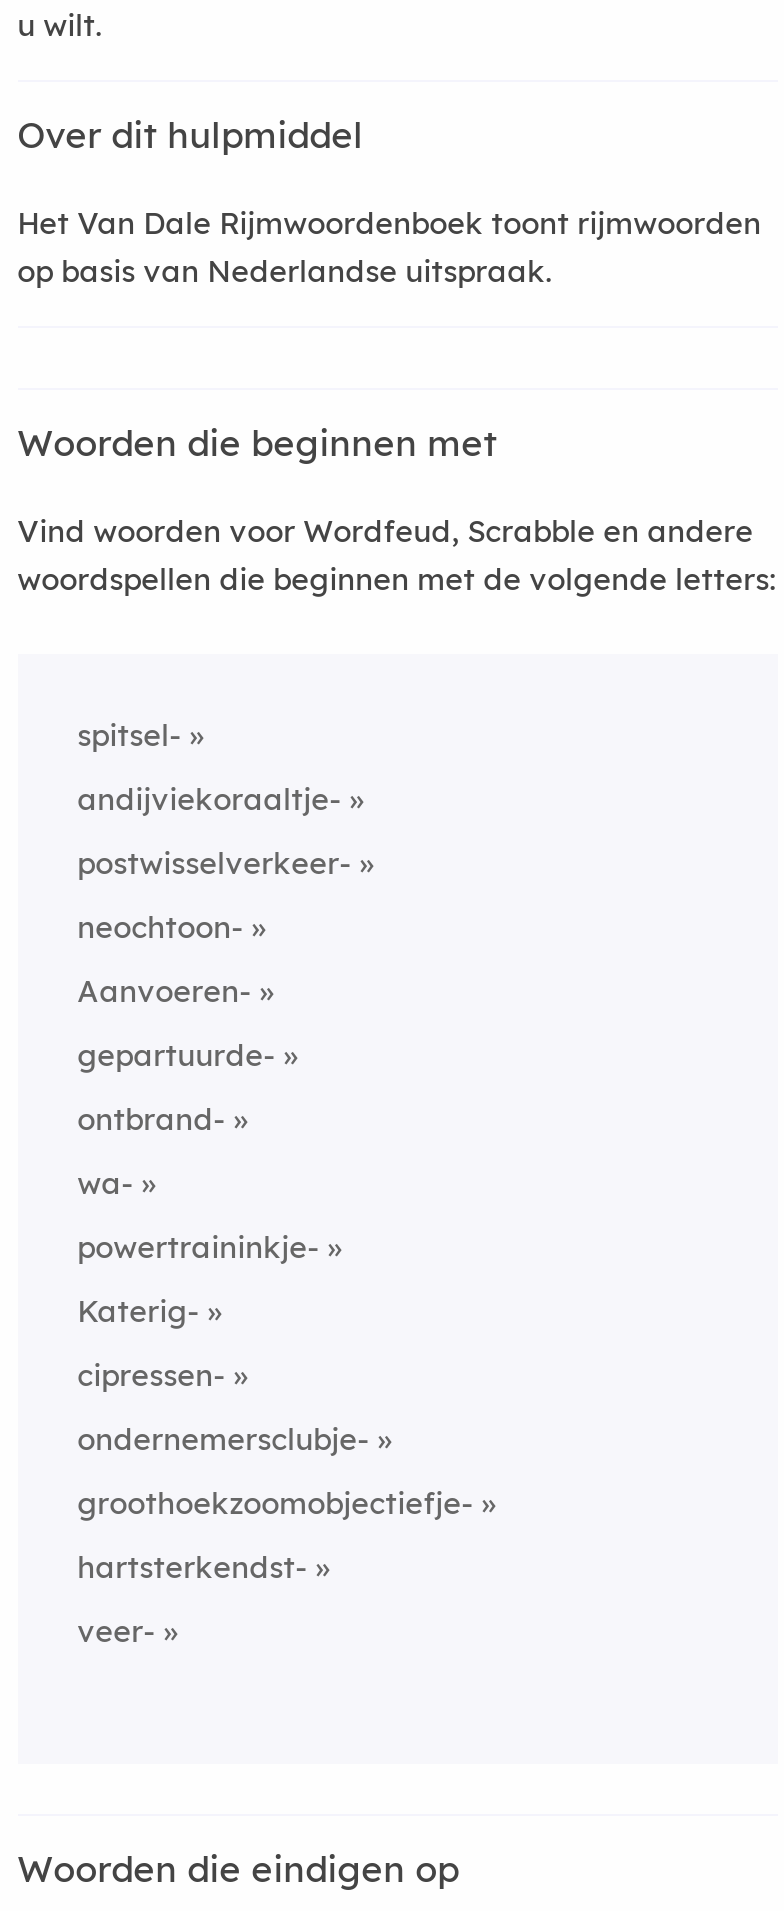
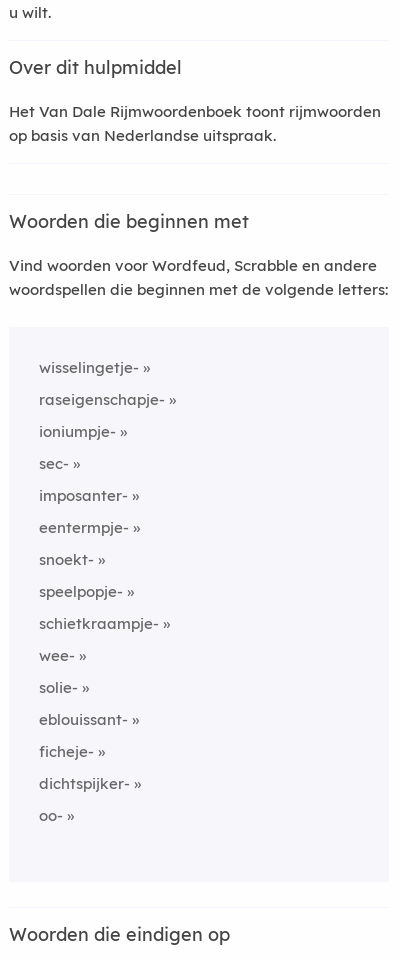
- spitsel-
+ wisselingetje-

- andijviekoraaltje-
+ raseigenschapje-

- postwisselverkeer-
+ ioniumpje-

- neochtoon-
+ sec-

- Aanvoeren-
+ imposanter-

- gepartuurde-
+ eentermpje-

- ontbrand-
+ snoekt-

- wa-
+ speelpopje-

- powertraininkje-
+ schietkraampje-

- Katerig-
+ wee-

- cipressen-
+ solie-

- ondernemersclubje-
+ eblouissant-

- groothoekzoomobjectiefje-
+ ficheje-

- hartsterkendst-
+ dichtspijker-

- veer-
+ oo-
